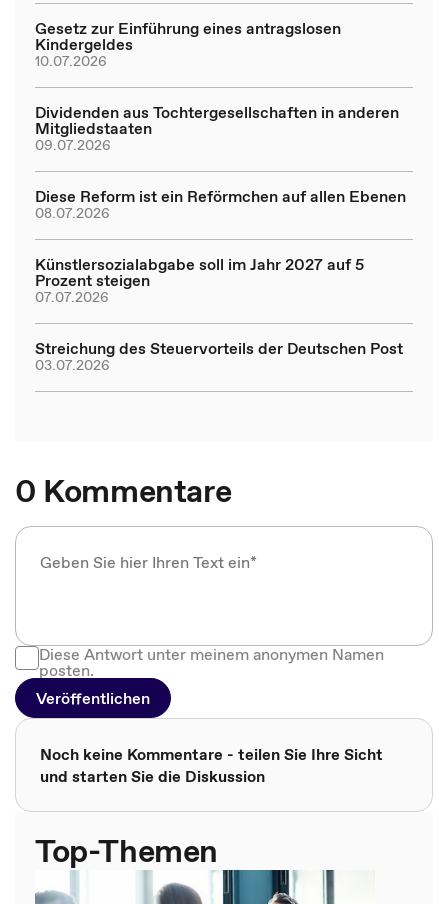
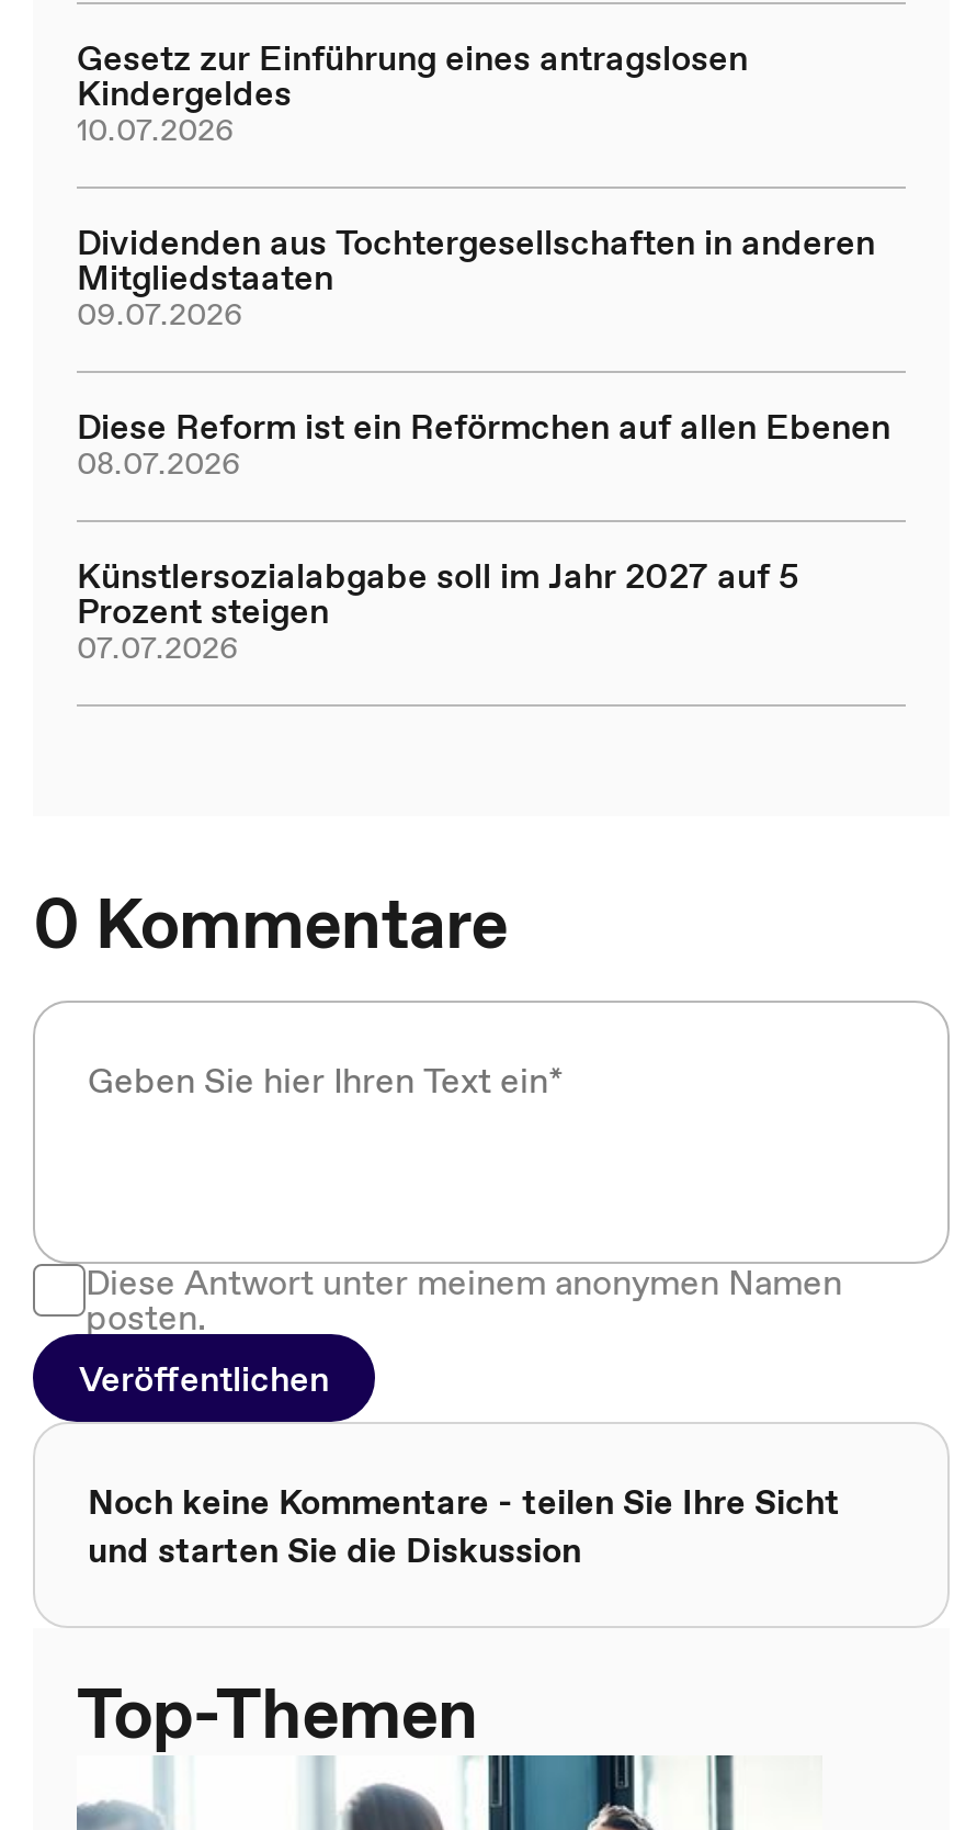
- Streichung des Steuervorteils der Deutschen Post
- 03.07.2026
